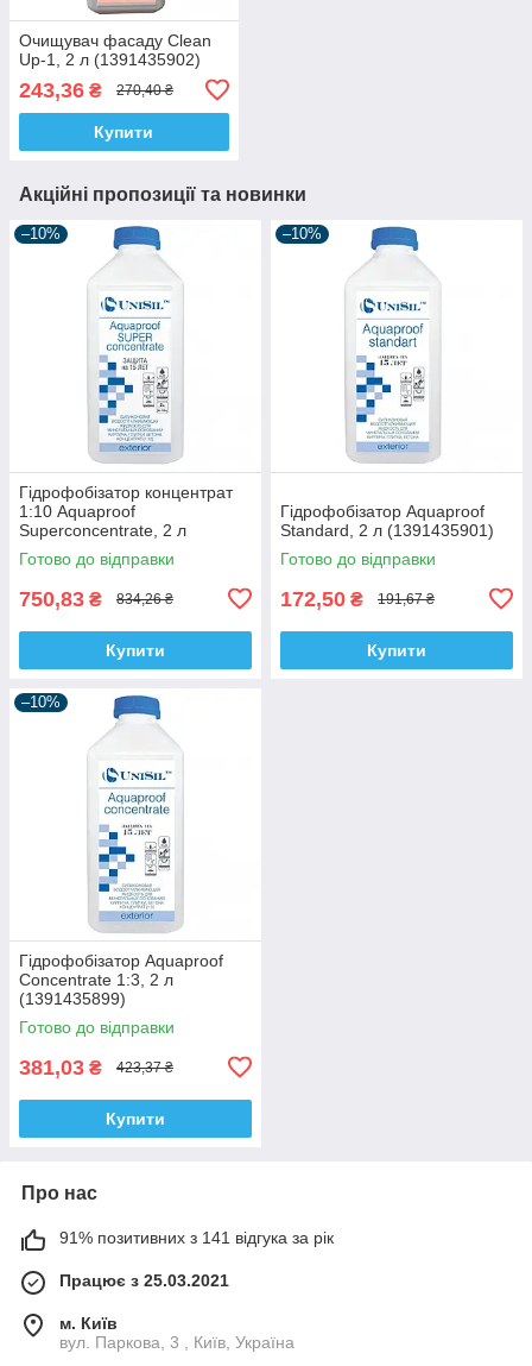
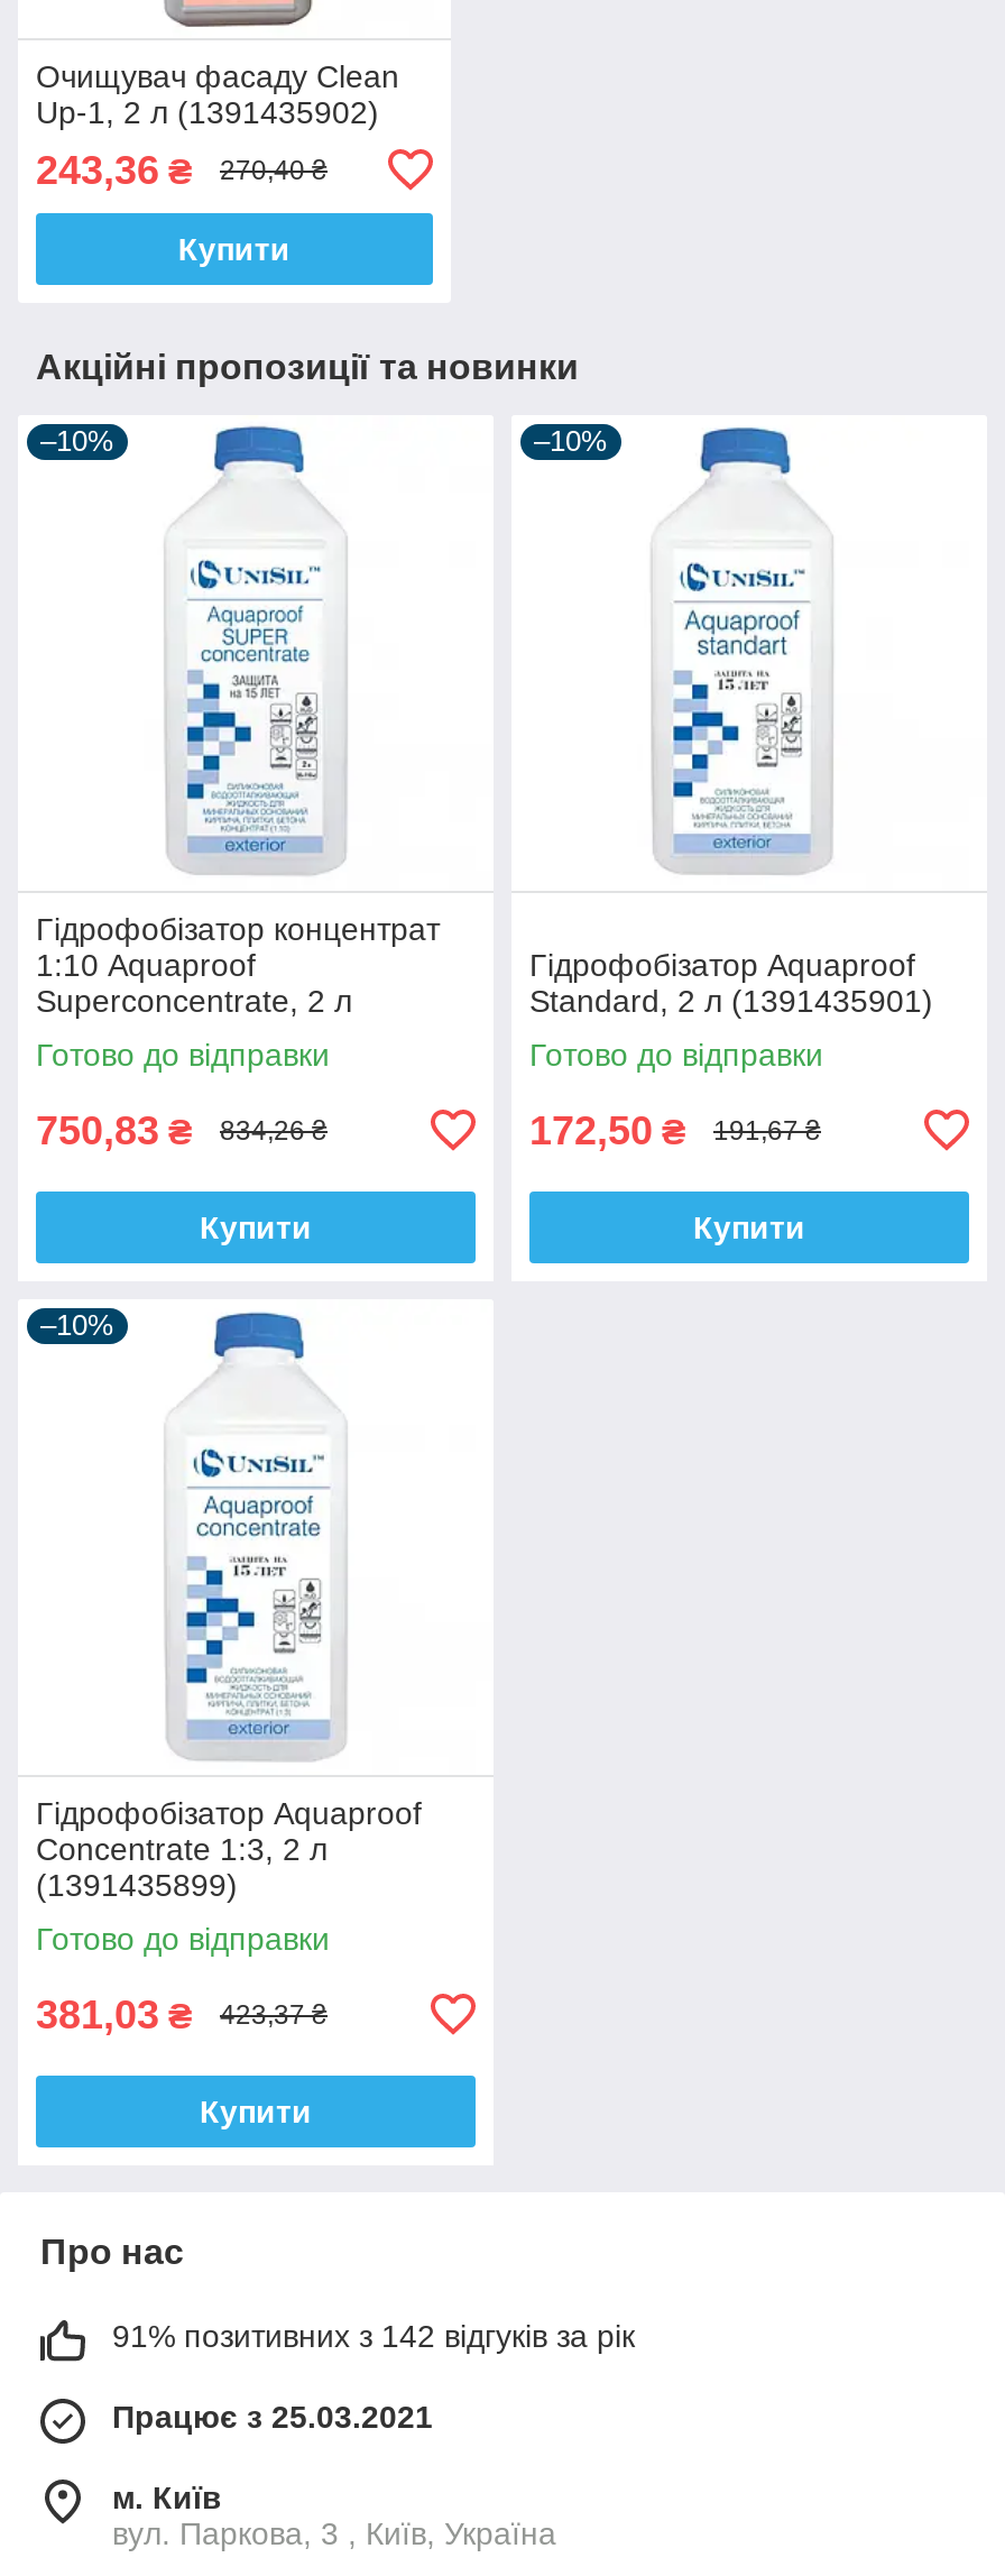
- 91% позитивних з 141 відгука за рік
+ 91% позитивних з 142 відгуків за рік
